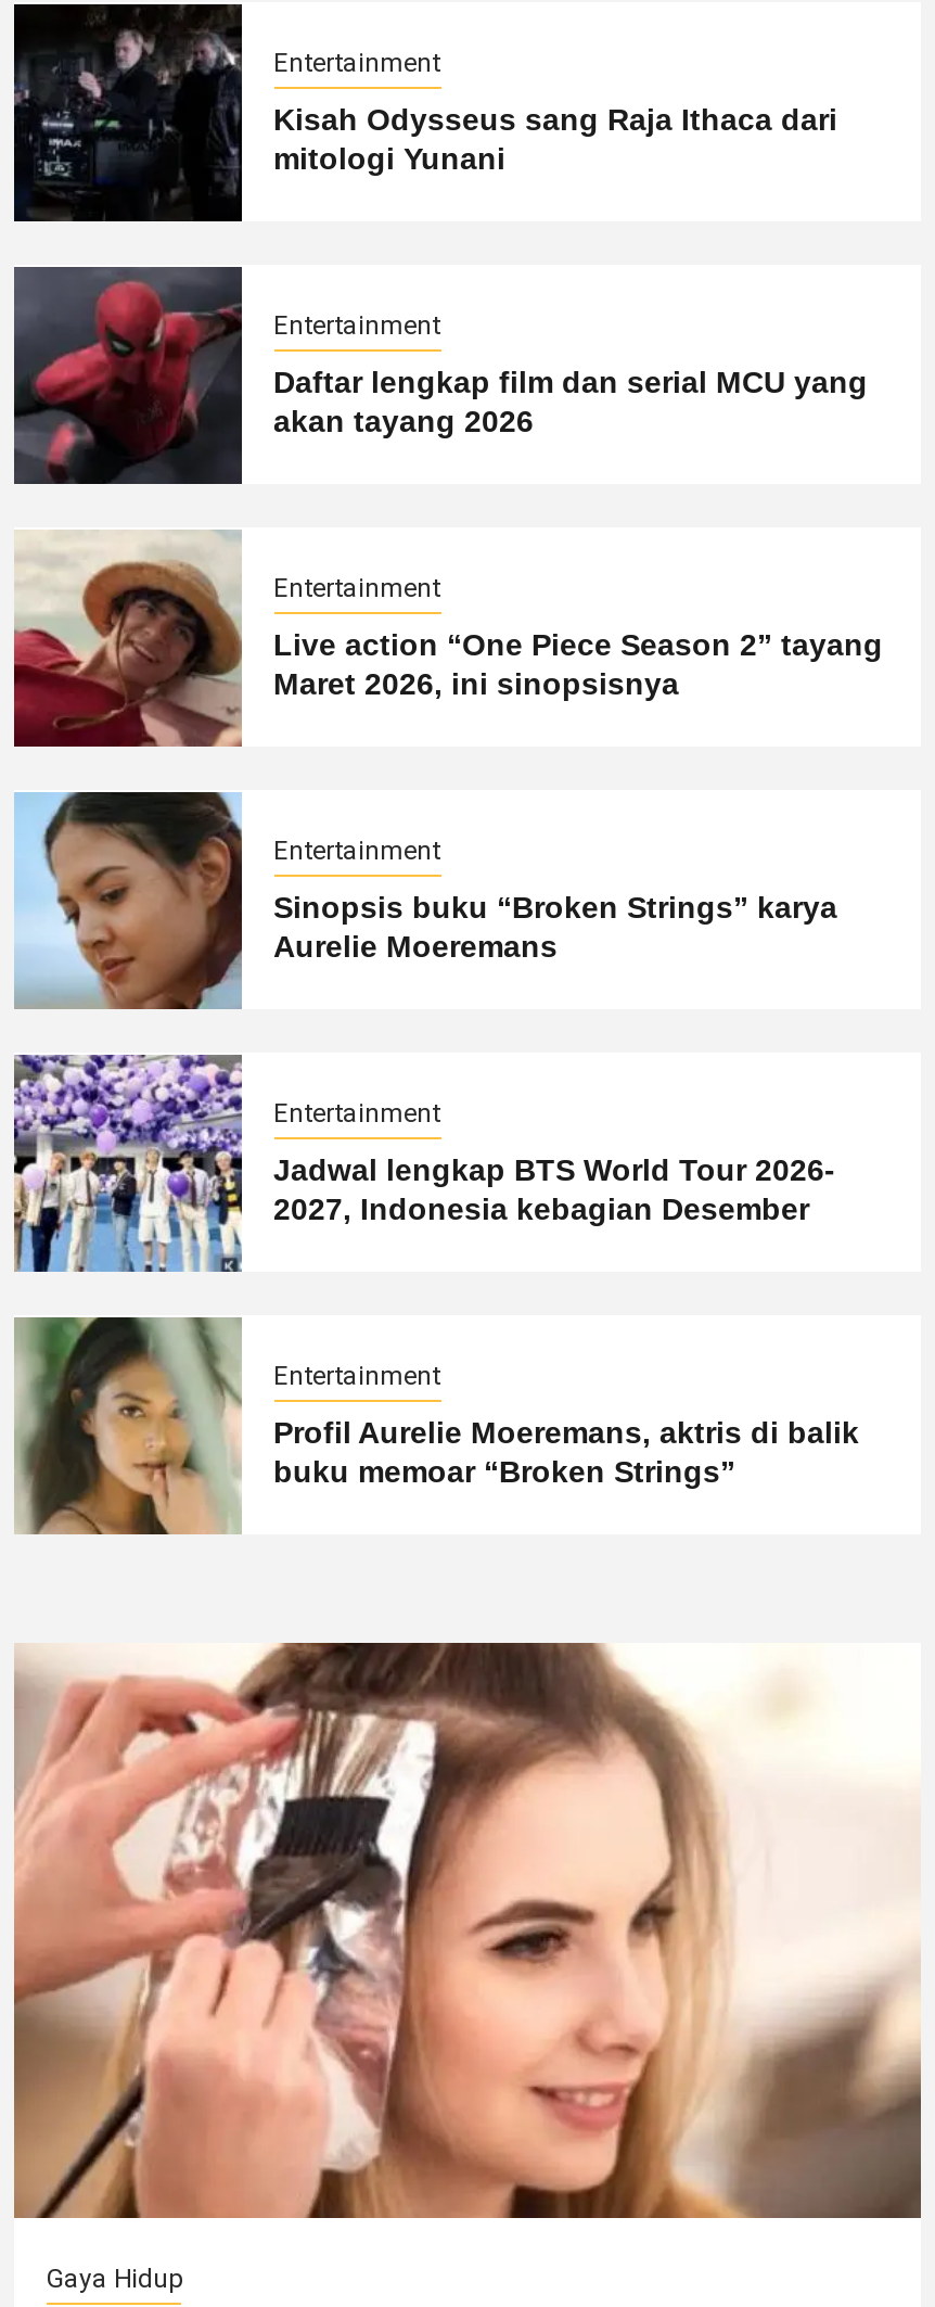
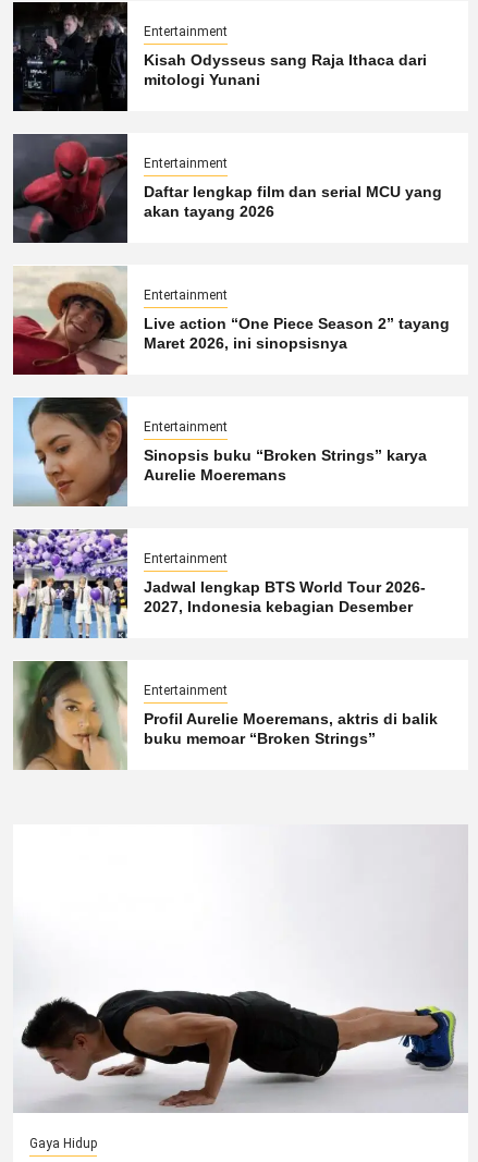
- [image]
+ [image]
